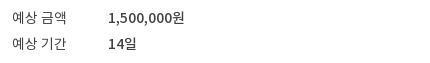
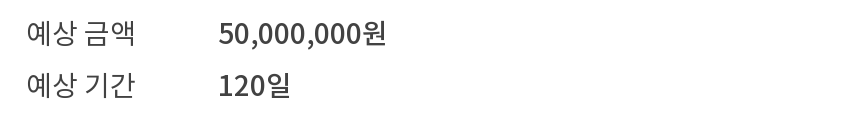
- 1,500,000원
+ 50,000,000원

- 14일
+ 120일
